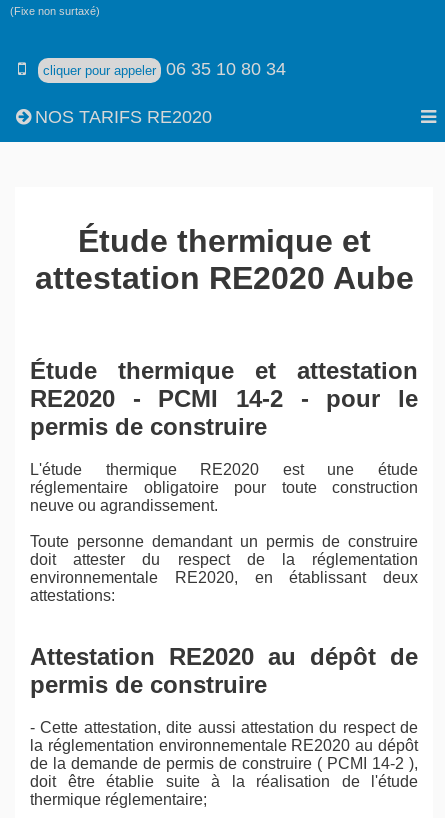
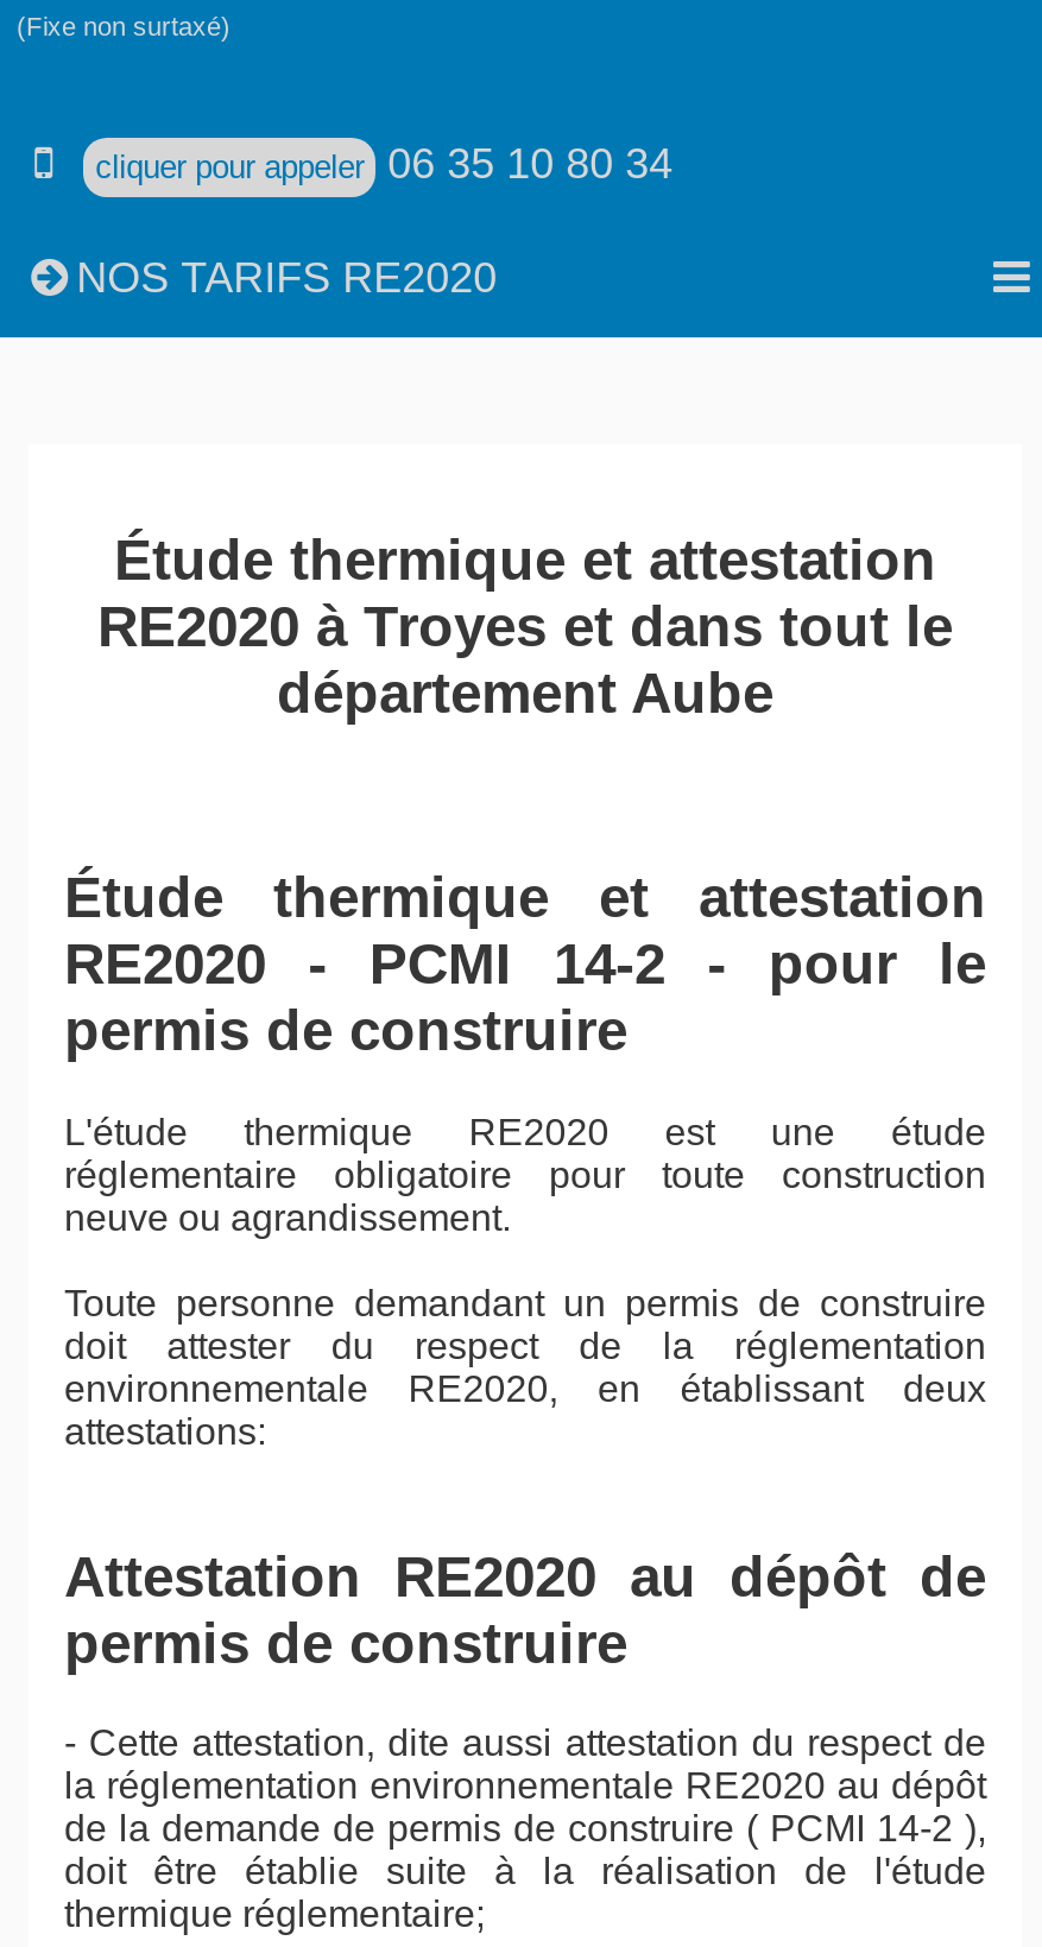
- Étude thermique et
- attestation RE2020 Aube
+ Étude thermique et attestation
+ RE2020 à Troyes et dans tout le
+ département Aube
